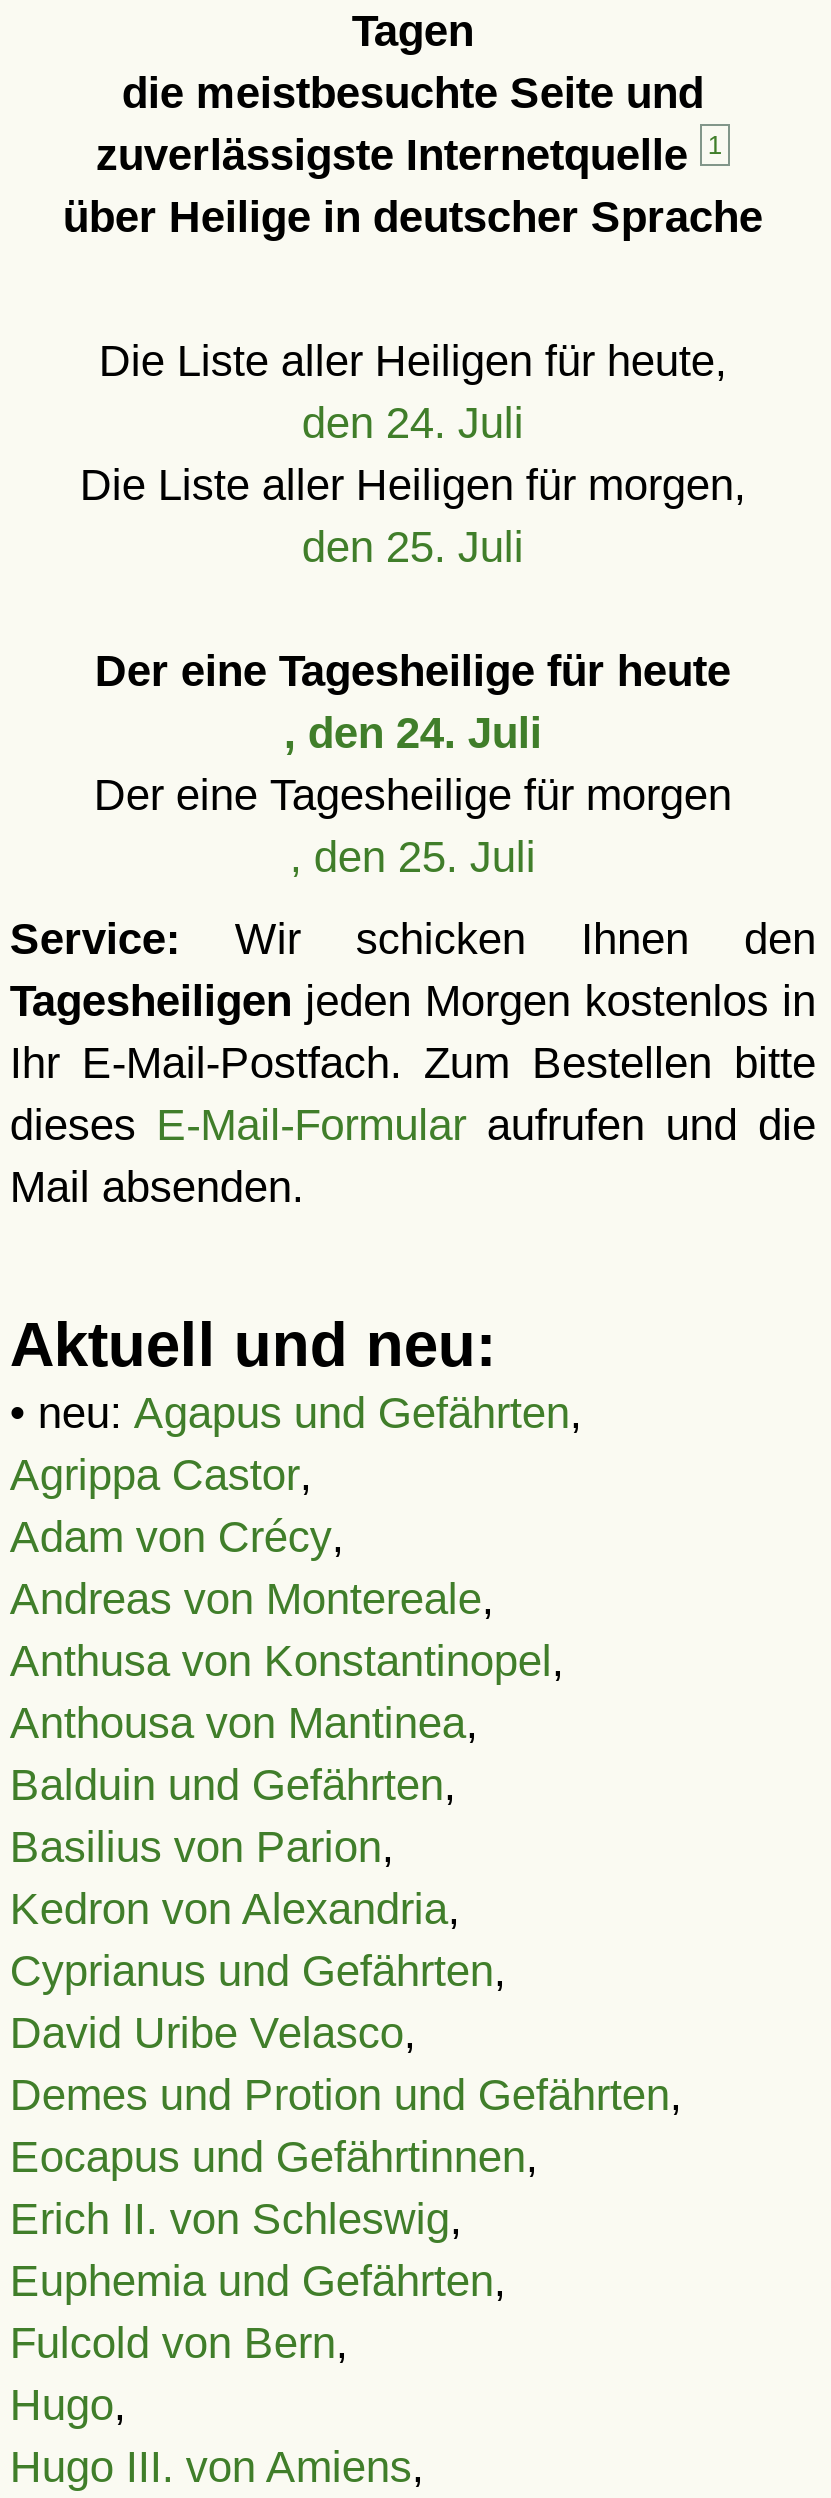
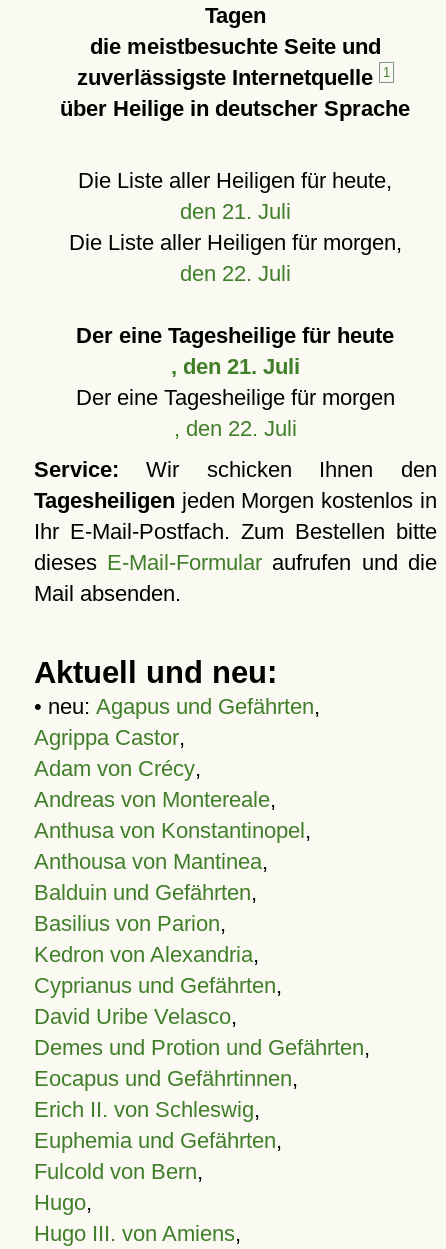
- den 24. Juli
+ den 21. Juli

- den 25. Juli
+ den 22. Juli

- , den 24. Juli
+ , den 21. Juli

- , den 25. Juli
+ , den 22. Juli
